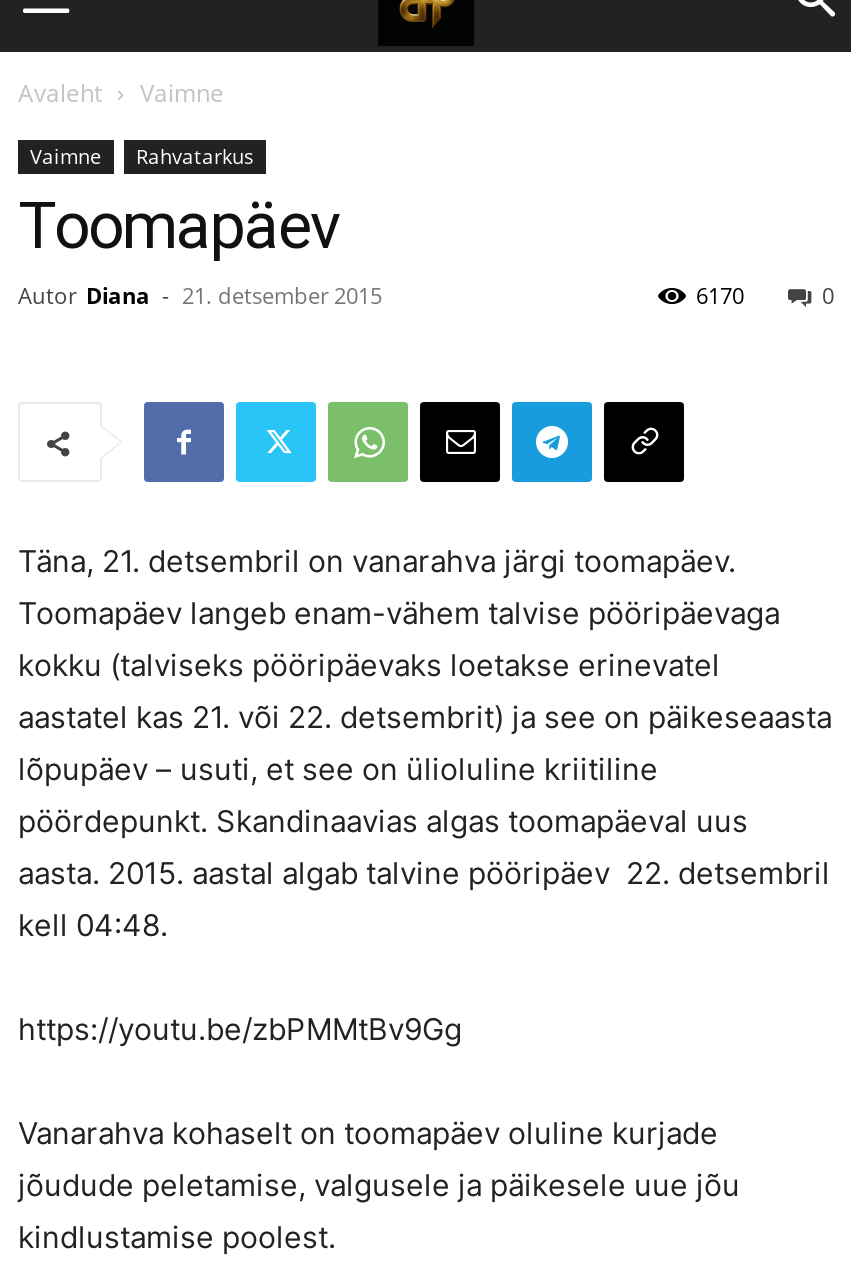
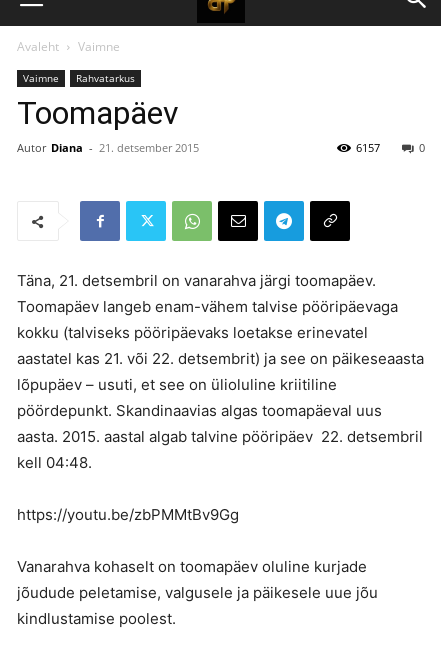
- 6170
+ 6157
